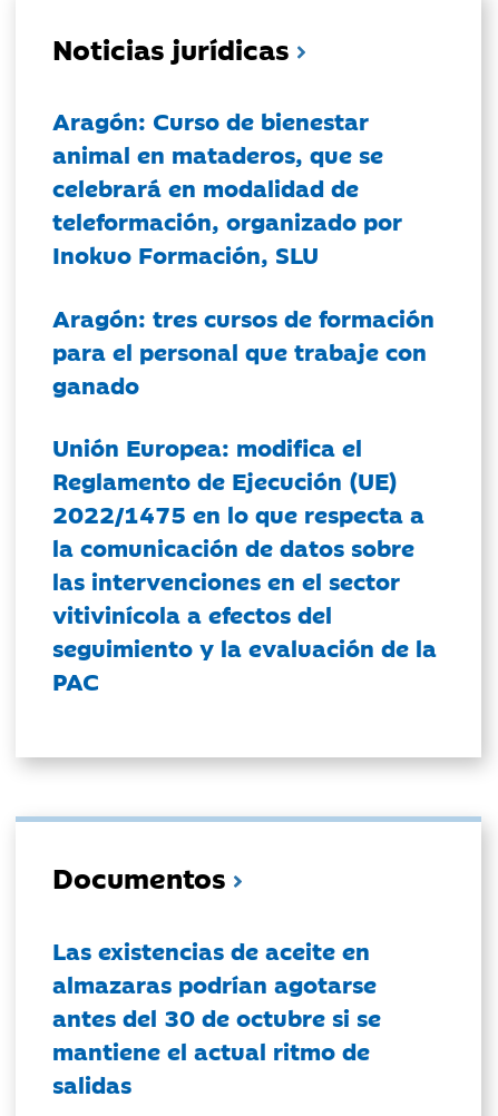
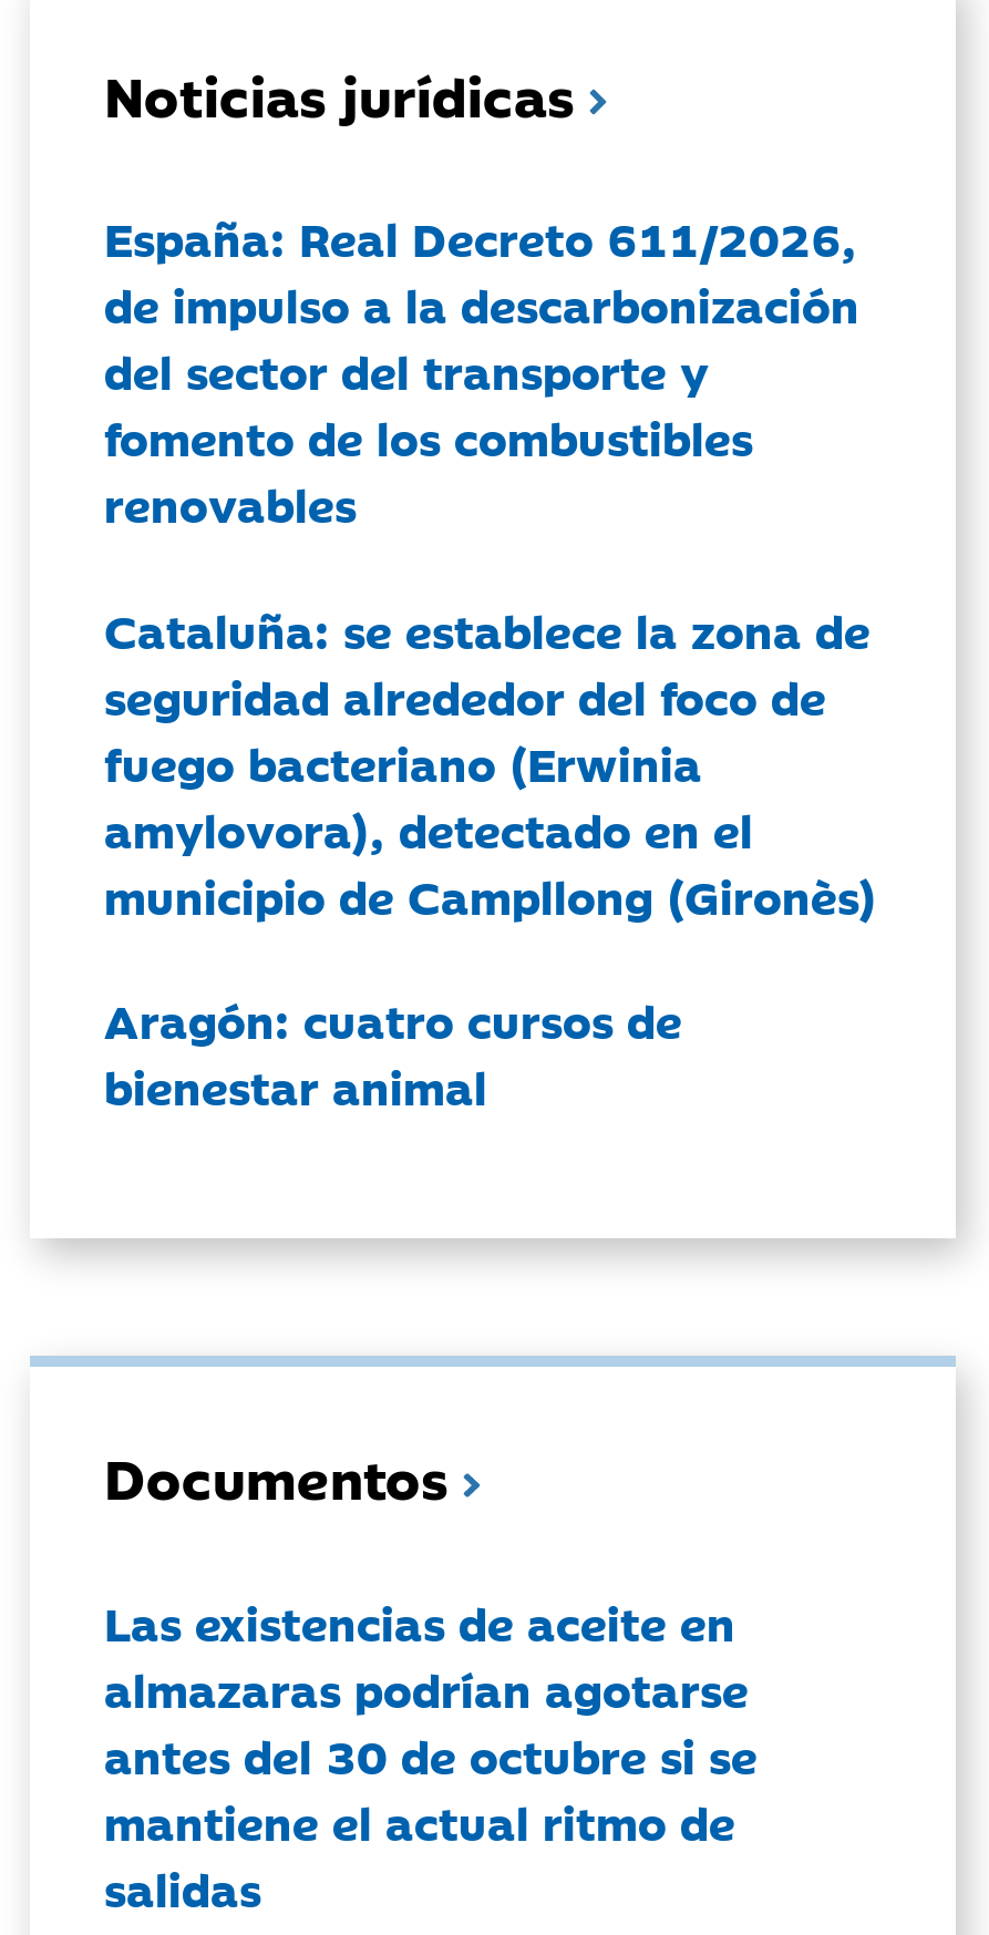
- Aragón: Curso de bienestar
- animal en mataderos, que se
- celebrará en modalidad de
- teleformación, organizado por
- Inokuo Formación, SLU
+ España: Real Decreto 611/2026,
+ de impulso a la descarbonización
+ del sector del transporte y
+ fomento de los combustibles
+ renovables

- Aragón: tres cursos de formación
- para el personal que trabaje con
- ganado
+ Cataluña: se establece la zona de
+ seguridad alrededor del foco de
+ fuego bacteriano (Erwinia
+ amylovora), detectado en el
+ municipio de Campllong (Gironès)

- Unión Europea: modifica el
- Reglamento de Ejecución (UE)
- 2022/1475 en lo que respecta a
- la comunicación de datos sobre
- las intervenciones en el sector
- vitivinícola a efectos del
- seguimiento y la evaluación de la
- PAC
+ Aragón: cuatro cursos de
+ bienestar animal
